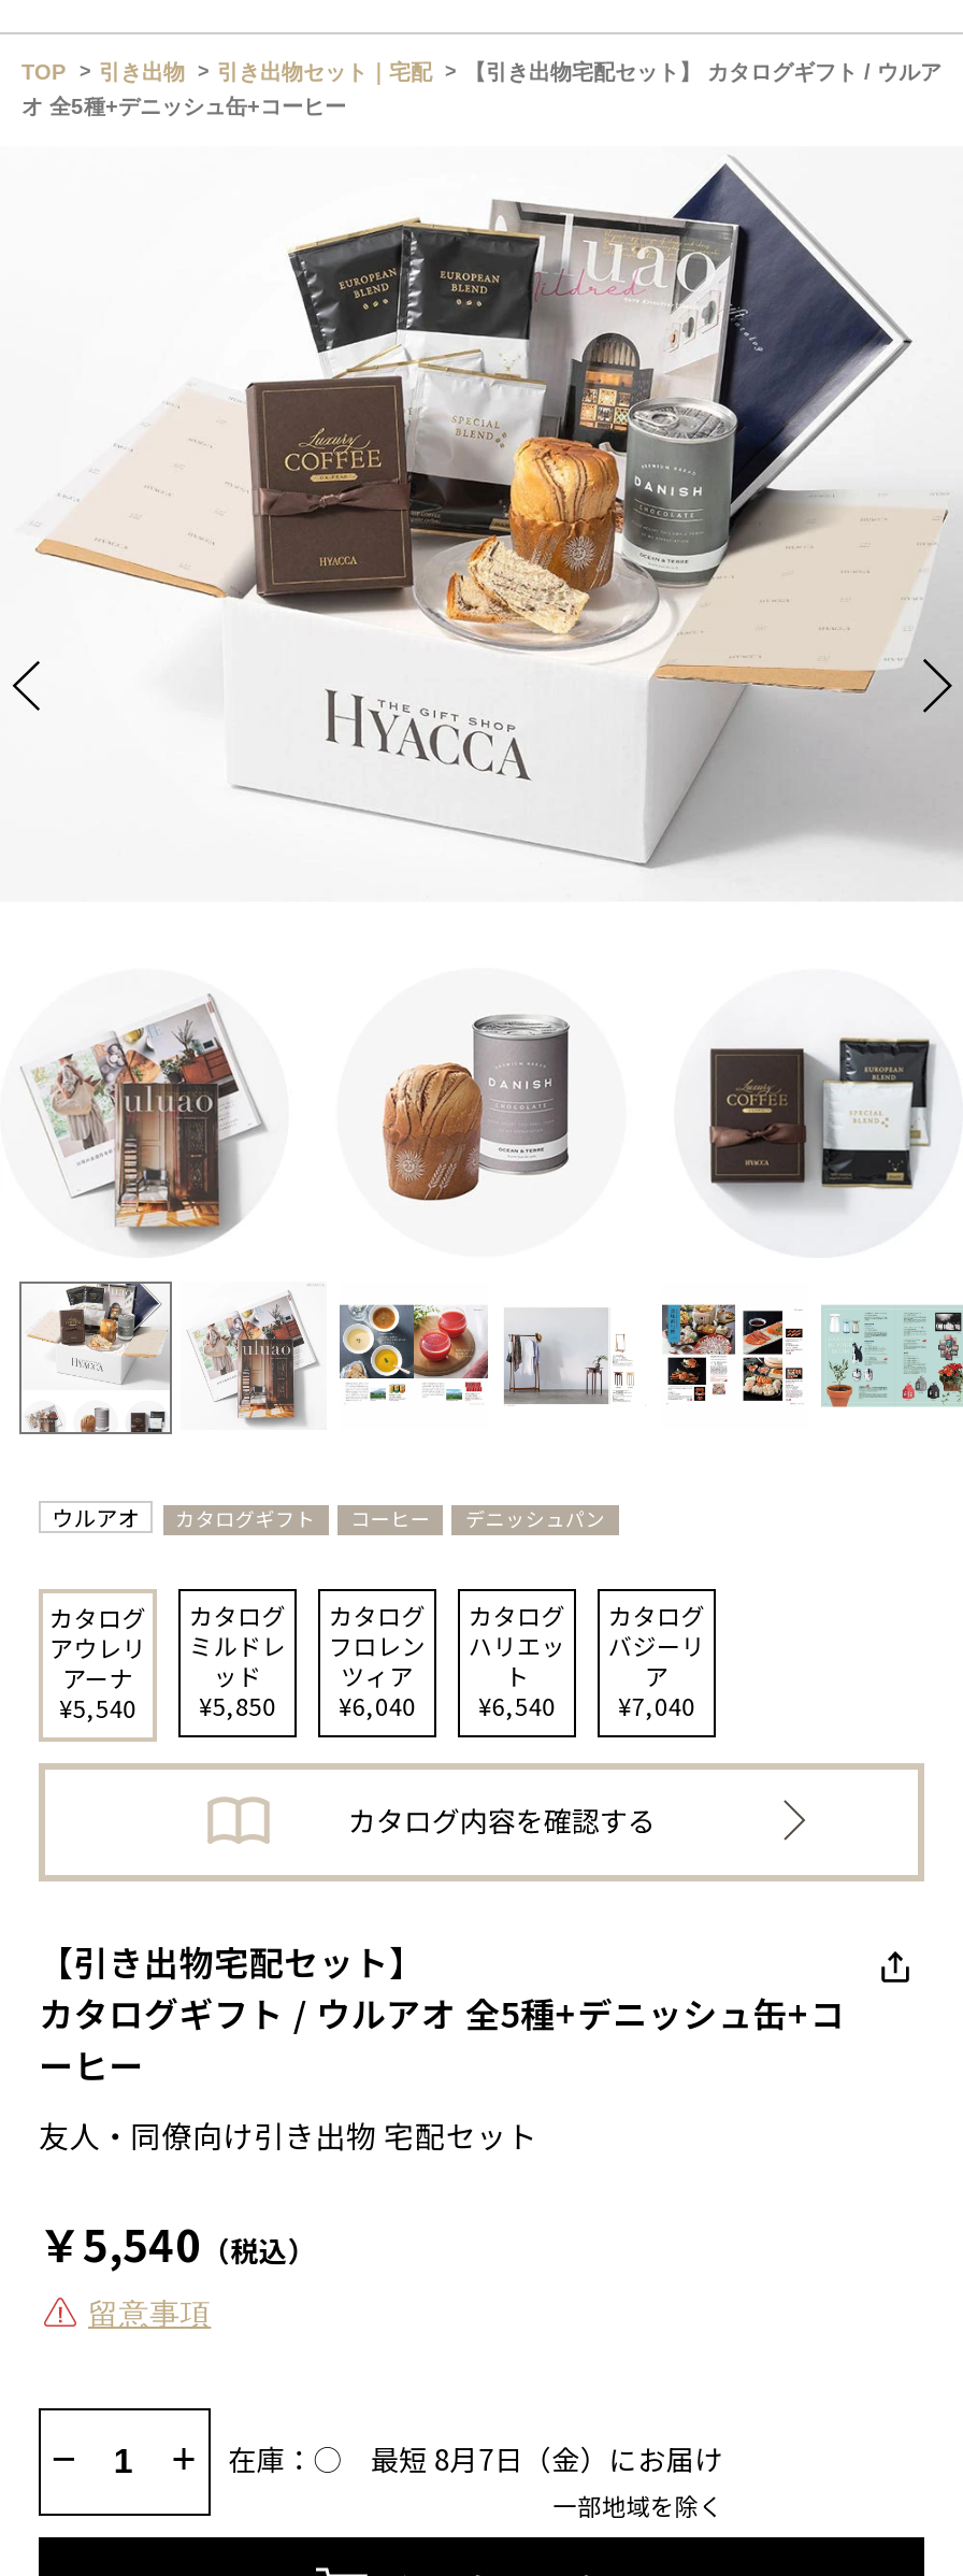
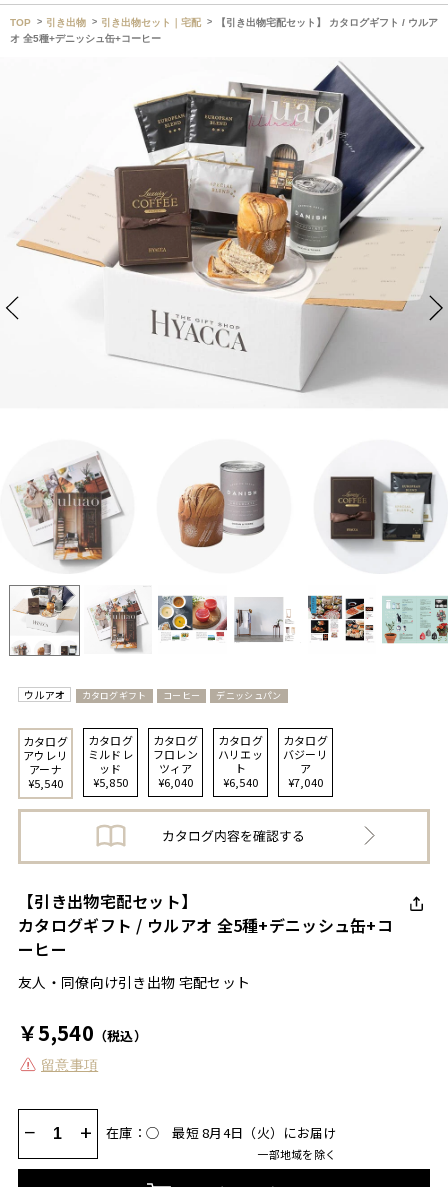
- 最短 8月7日（金）にお届け
+ 最短 8月4日（火）にお届け
